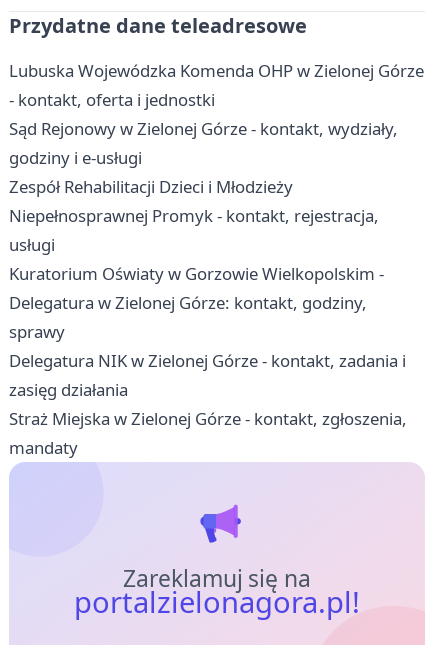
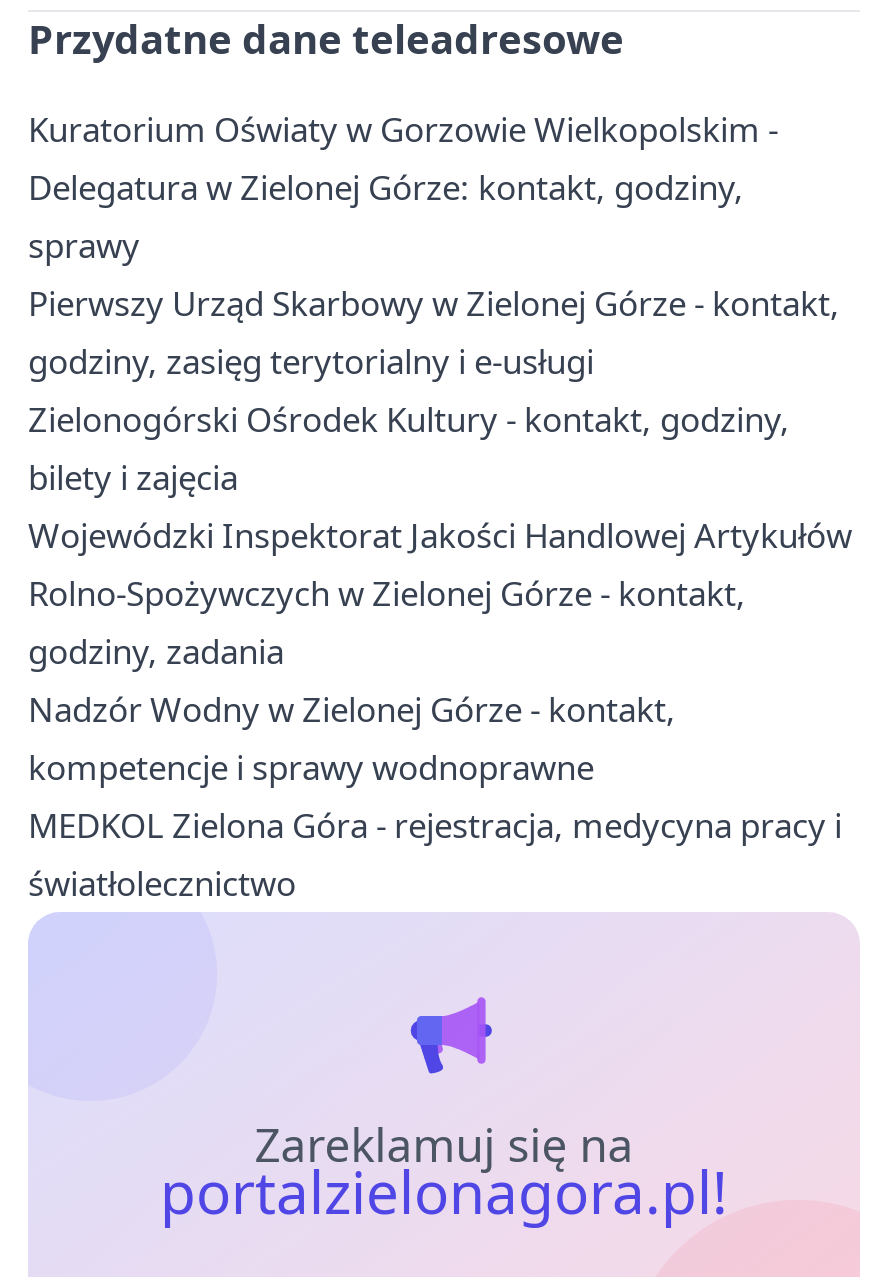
- Lubuska Wojewódzka Komenda OHP w Zielonej Górze
- - kontakt, oferta i jednostki
- Sąd Rejonowy w Zielonej Górze - kontakt, wydziały,
- godziny i e-usługi
- Zespół Rehabilitacji Dzieci i Młodzieży
- Niepełnosprawnej Promyk - kontakt, rejestracja,
- usługi

moved up: Kuratorium Oświaty w Gorzowie Wielkopolskim - | Delegatura w Zielonej Górze: kontakt, godziny, | sprawy

- Delegatura NIK w Zielonej Górze - kontakt, zadania i
- zasięg działania
- Straż Miejska w Zielonej Górze - kontakt, zgłoszenia,
- mandaty
+ Pierwszy Urząd Skarbowy w Zielonej Górze - kontakt,
+ godziny, zasięg terytorialny i e-usługi
+ Zielonogórski Ośrodek Kultury - kontakt, godziny,
+ bilety i zajęcia
+ Wojewódzki Inspektorat Jakości Handlowej Artykułów
+ Rolno-Spożywczych w Zielonej Górze - kontakt,
+ godziny, zadania
+ Nadzór Wodny w Zielonej Górze - kontakt,
+ kompetencje i sprawy wodnoprawne
+ MEDKOL Zielona Góra - rejestracja, medycyna pracy i
+ światłolecznictwo
